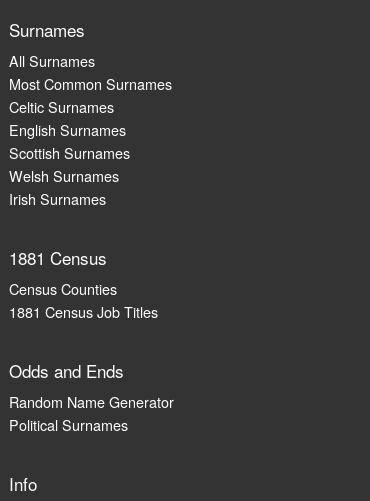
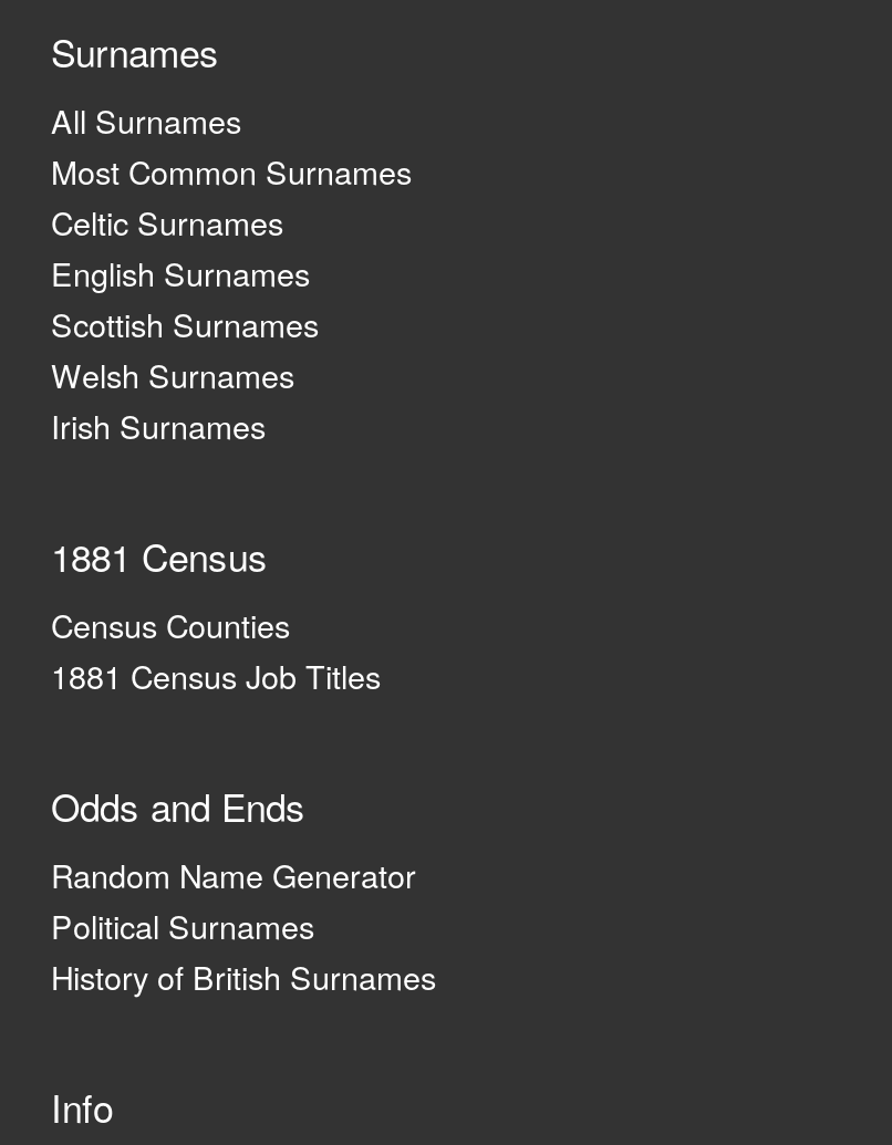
+ History of British Surnames
